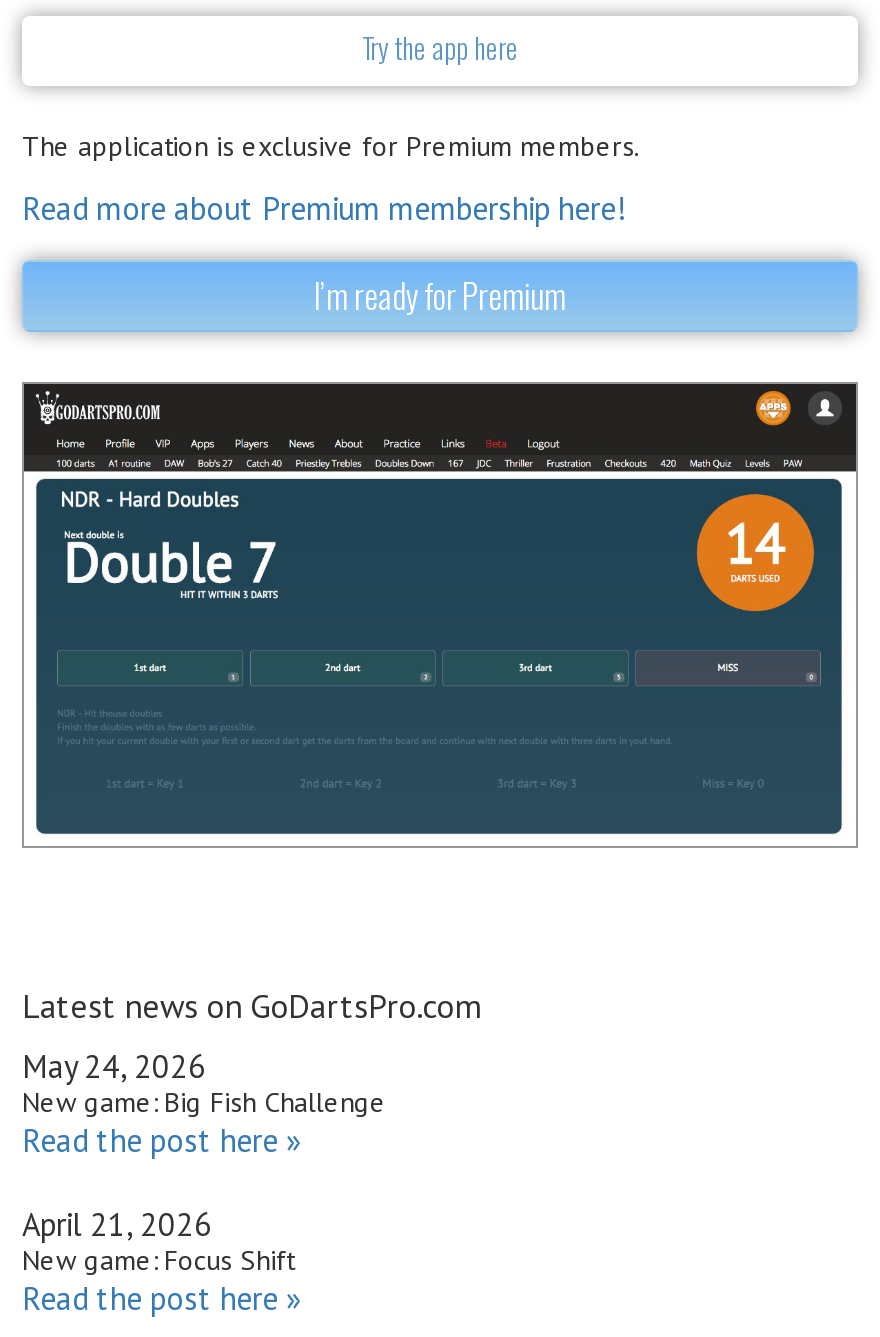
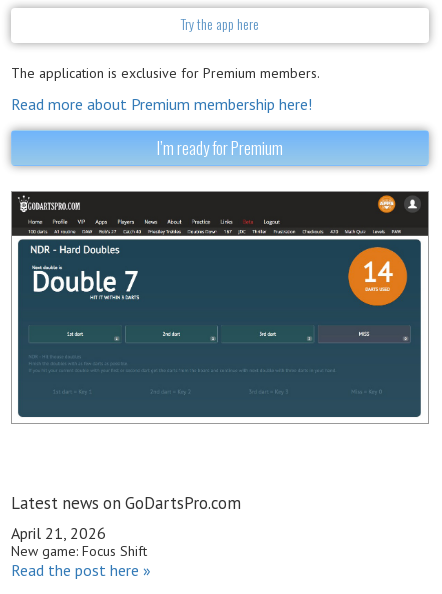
- May 24, 2026
- New game: Big Fish Challenge
- Read the post here »
